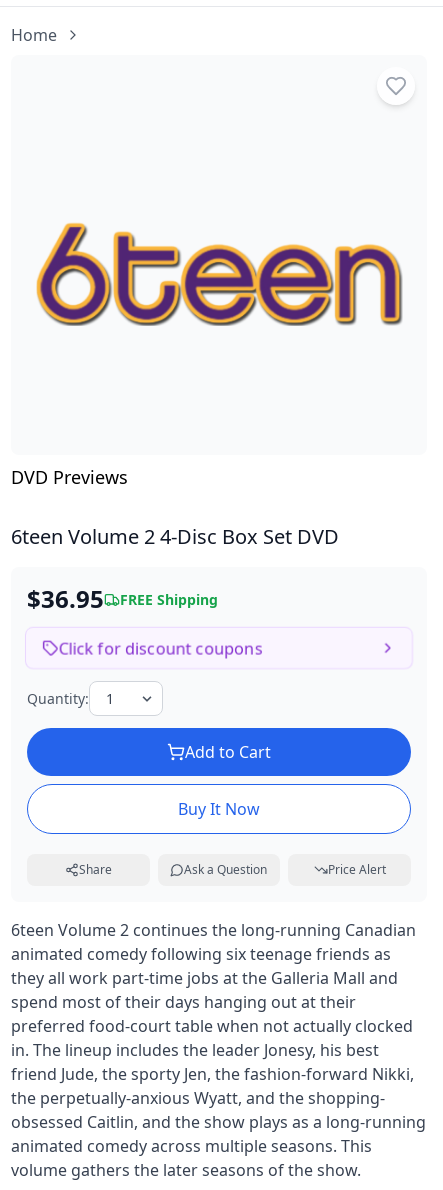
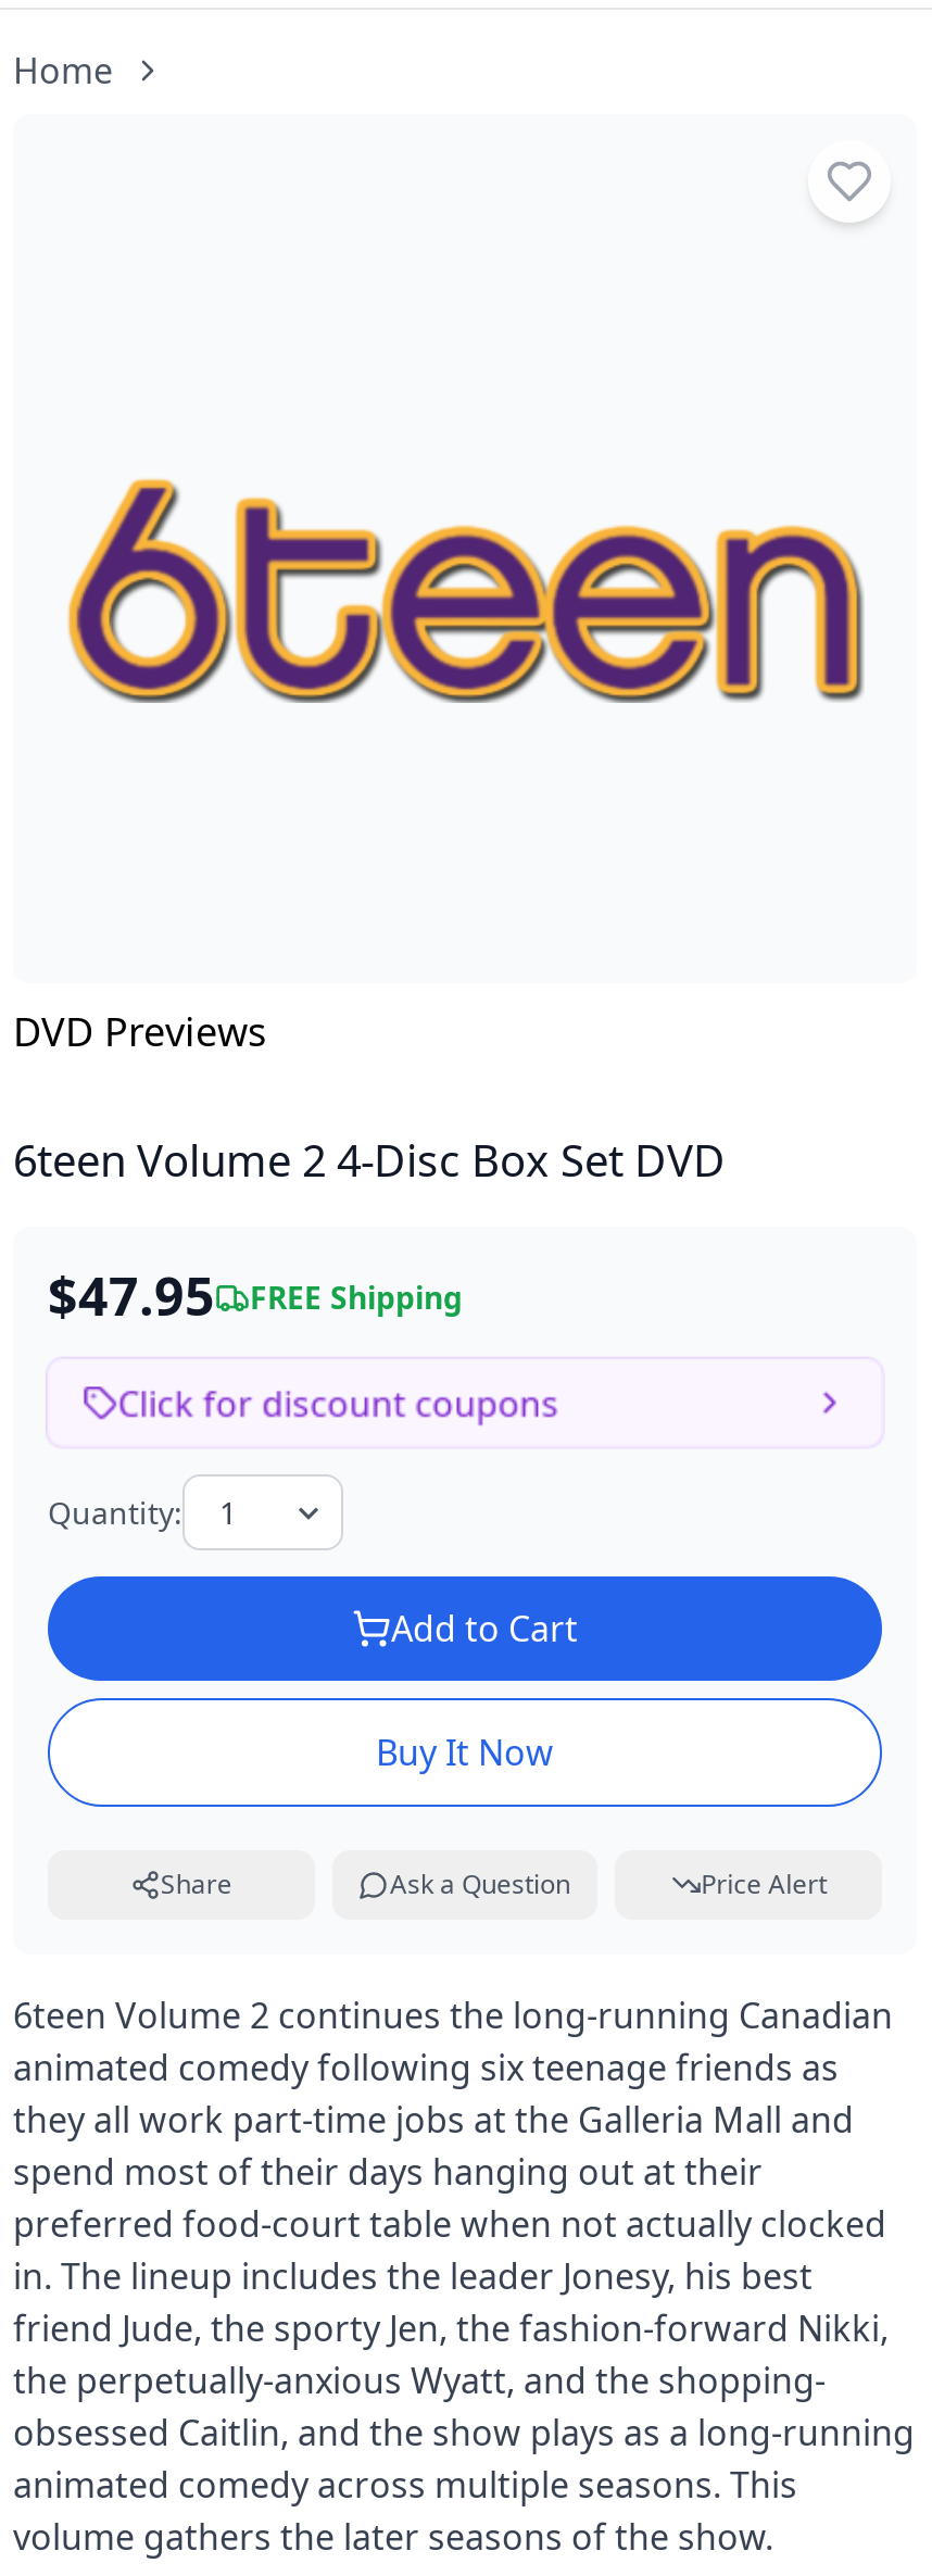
- $36.95 FREE Shipping
+ $47.95 FREE Shipping
